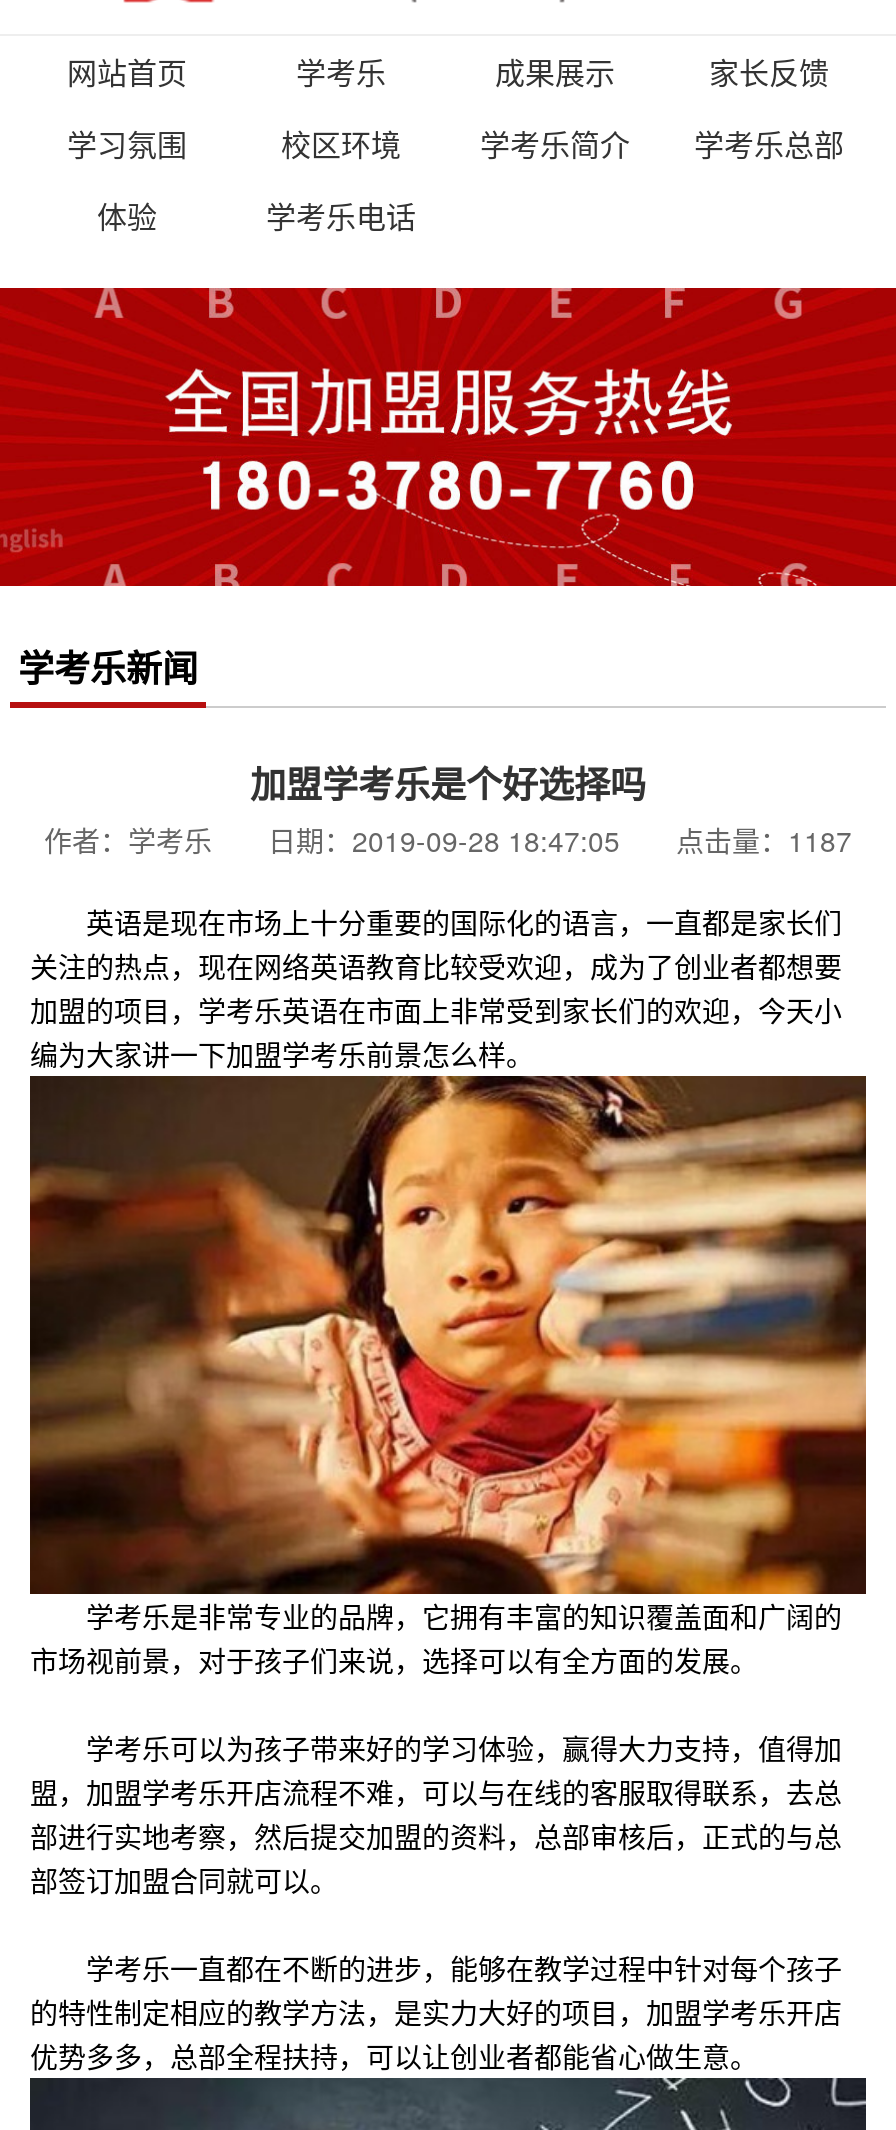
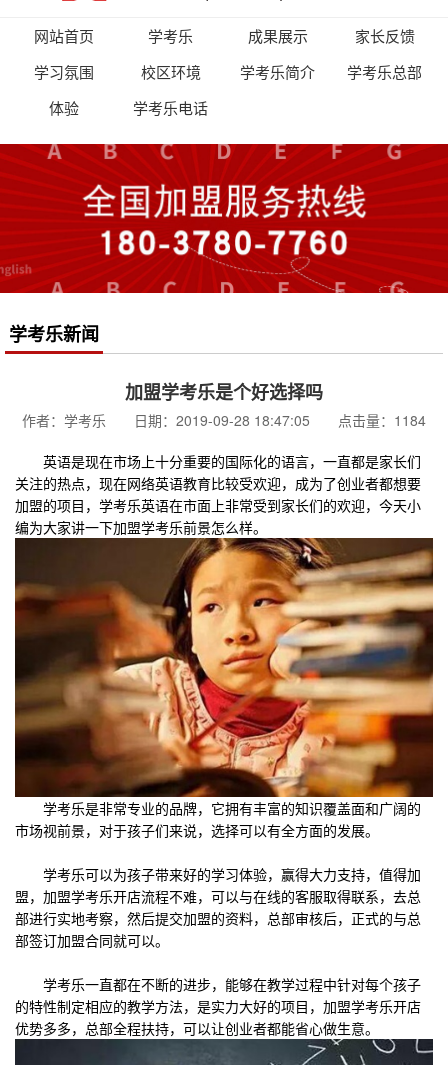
- 作者：学考乐 日期：2019-09-28 18:47:05 点击量：1187
+ 作者：学考乐 日期：2019-09-28 18:47:05 点击量：1184
